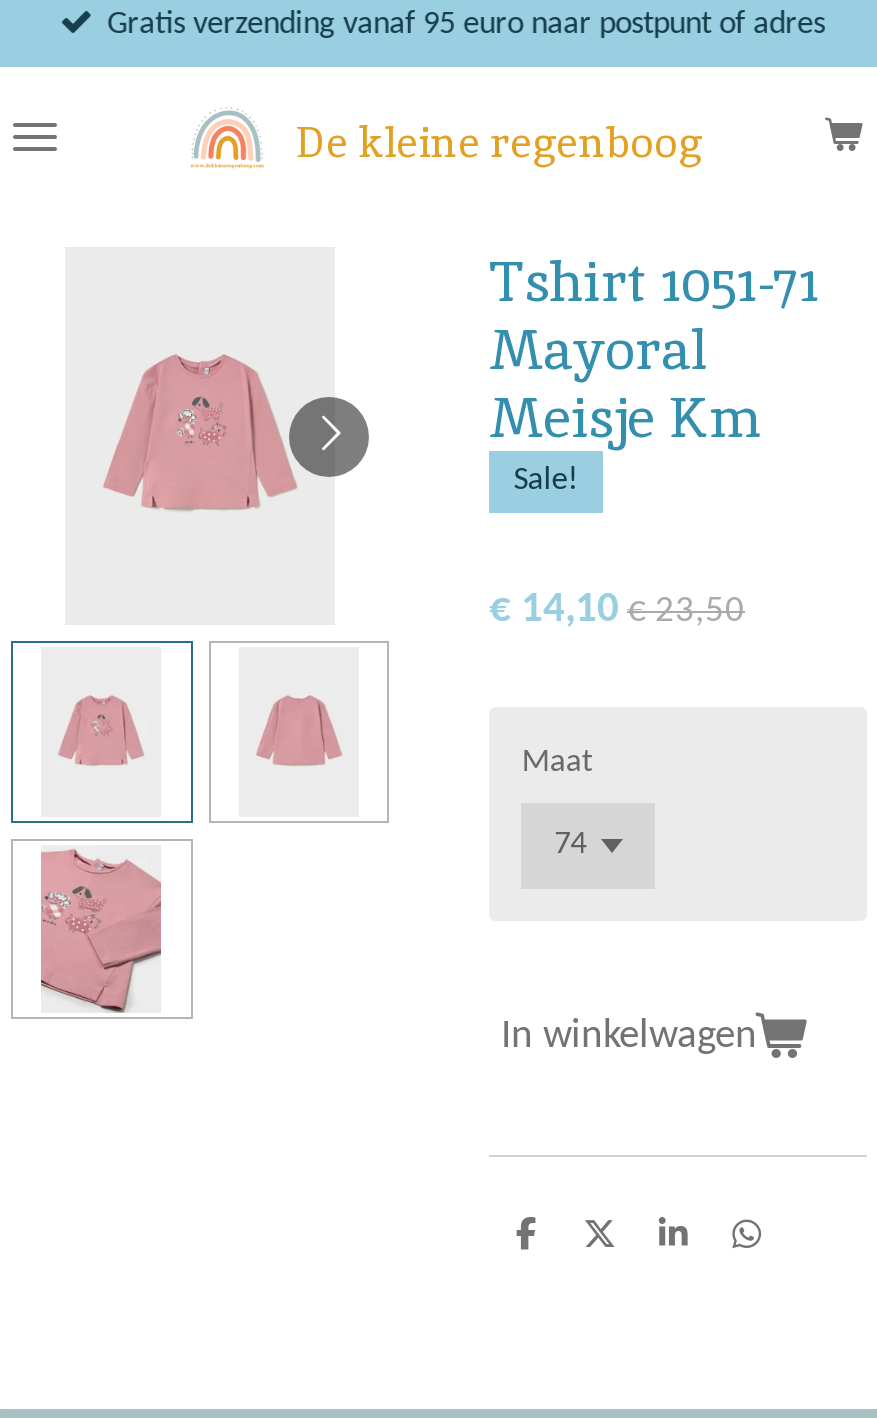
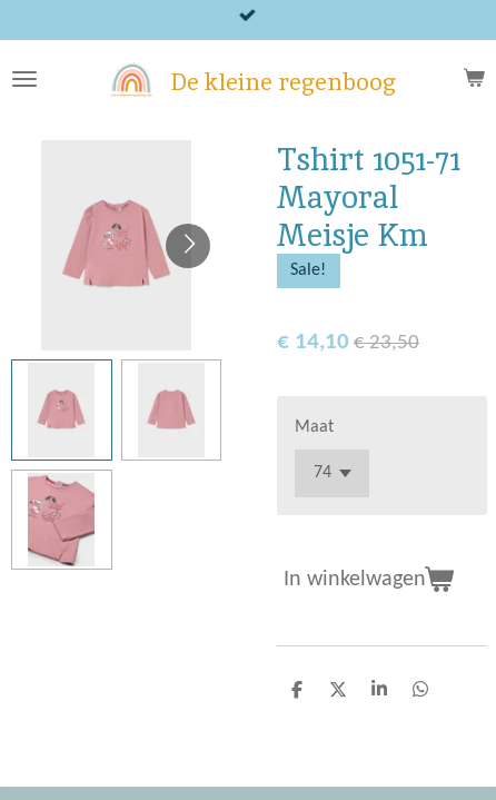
- Gratis verzending vanaf 95 euro naar postpunt of adres
